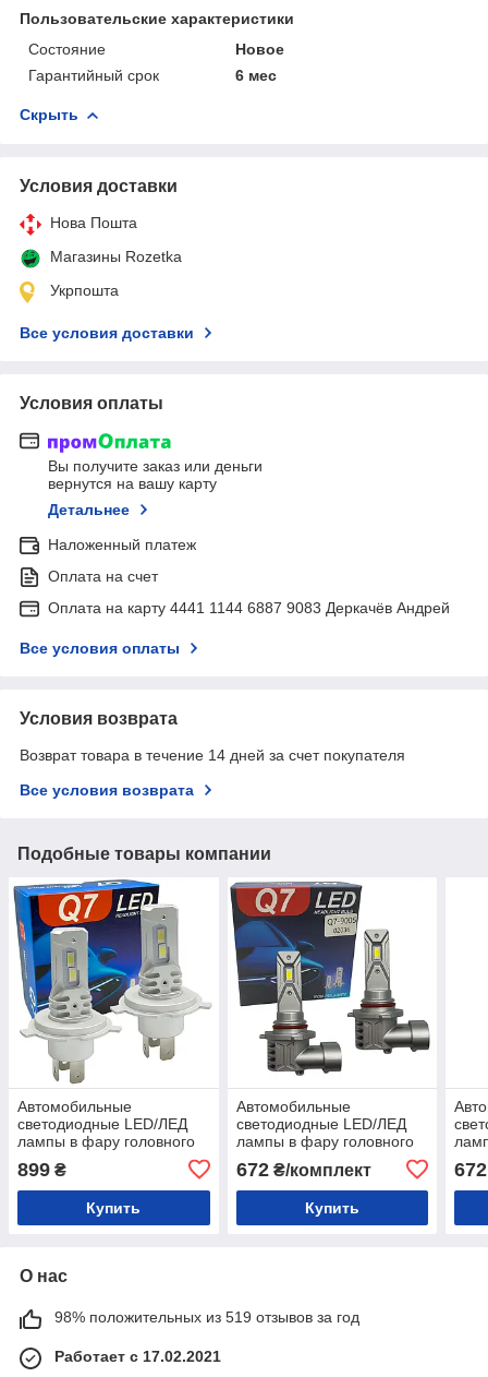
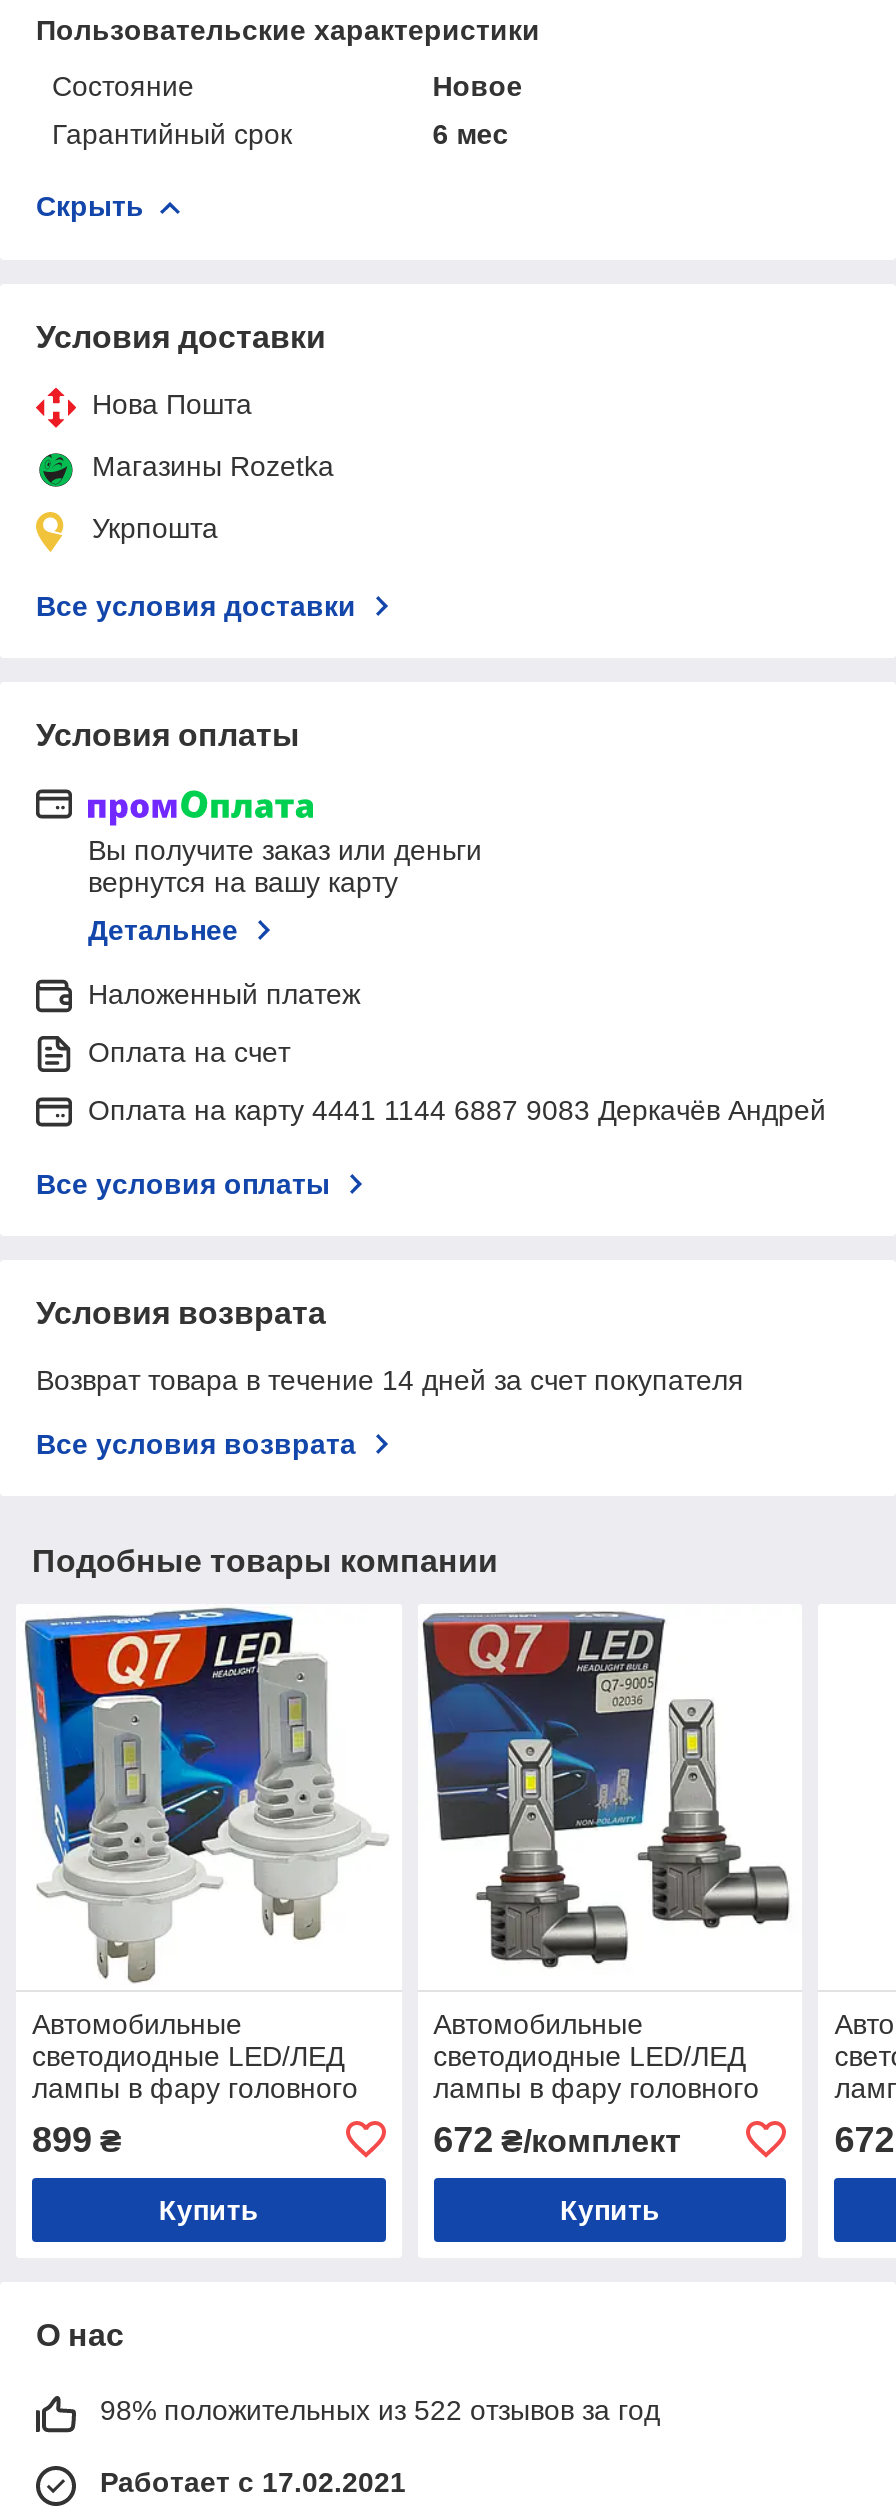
- 98% положительных из 519 отзывов за год
+ 98% положительных из 522 отзывов за год
